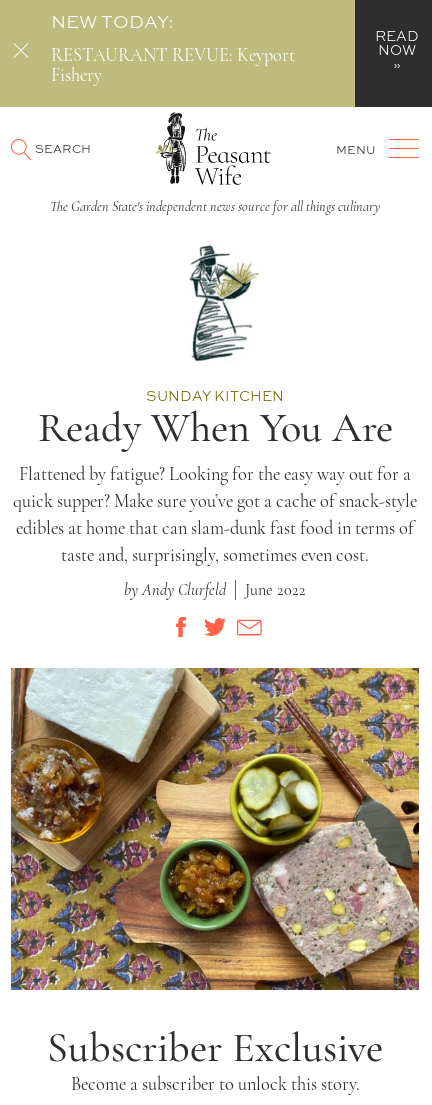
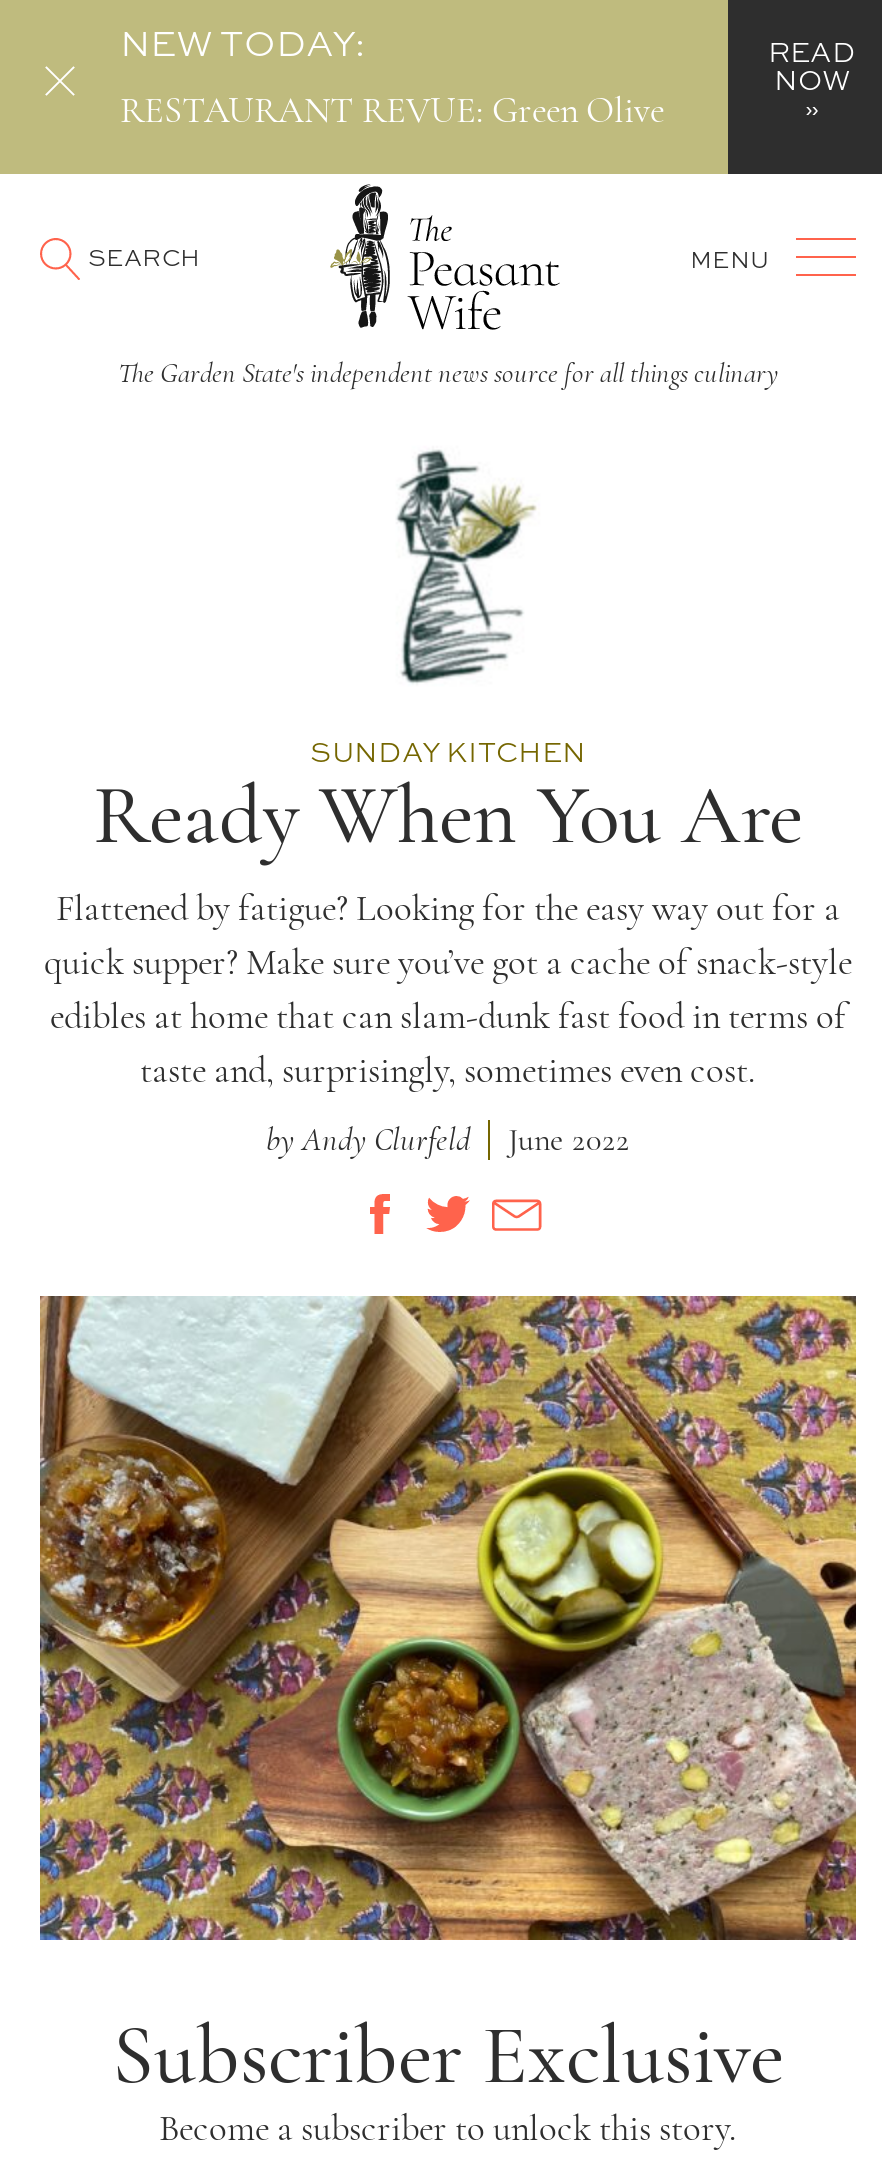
- RESTAURANT REVUE: Keyport
- Fishery
+ RESTAURANT REVUE: Green Olive
